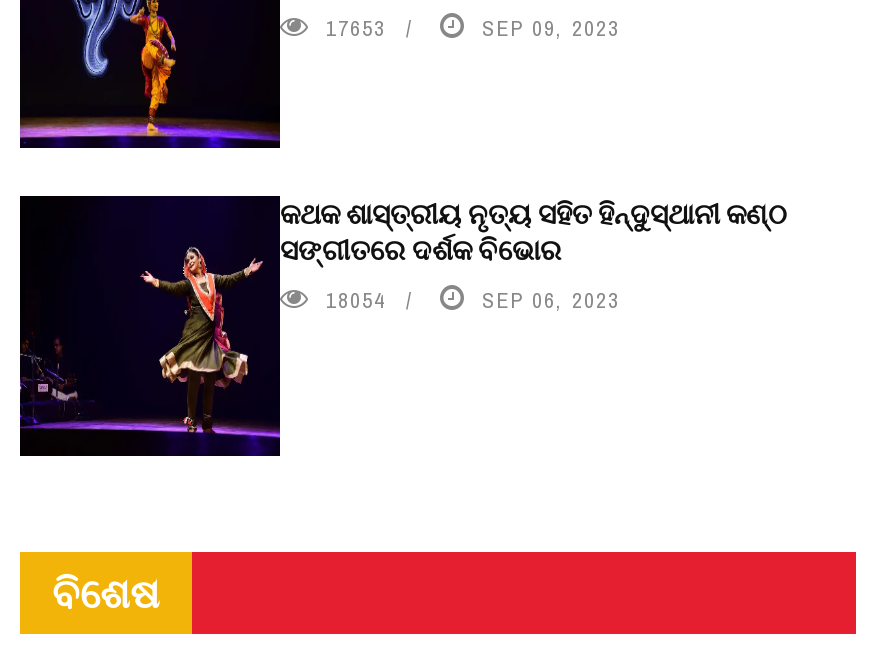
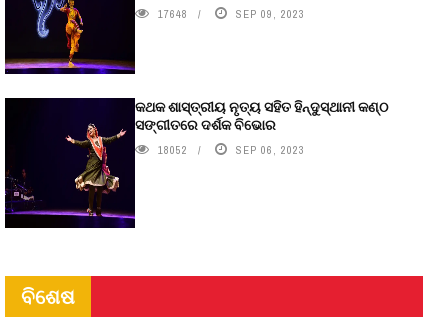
- 17653
+ 17648

- 18054
+ 18052
